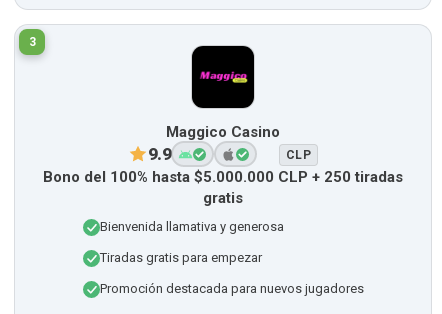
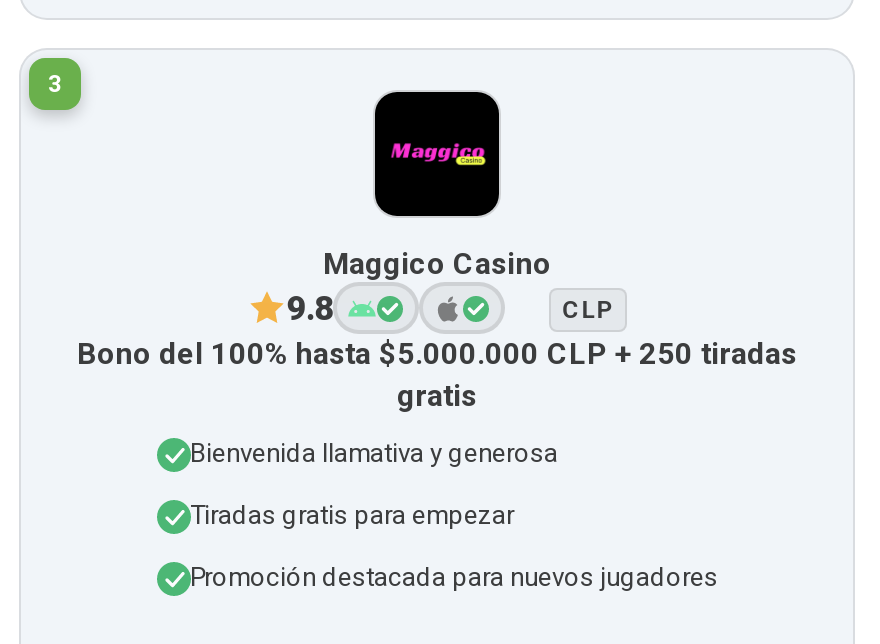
- 9.9
+ 9.8
